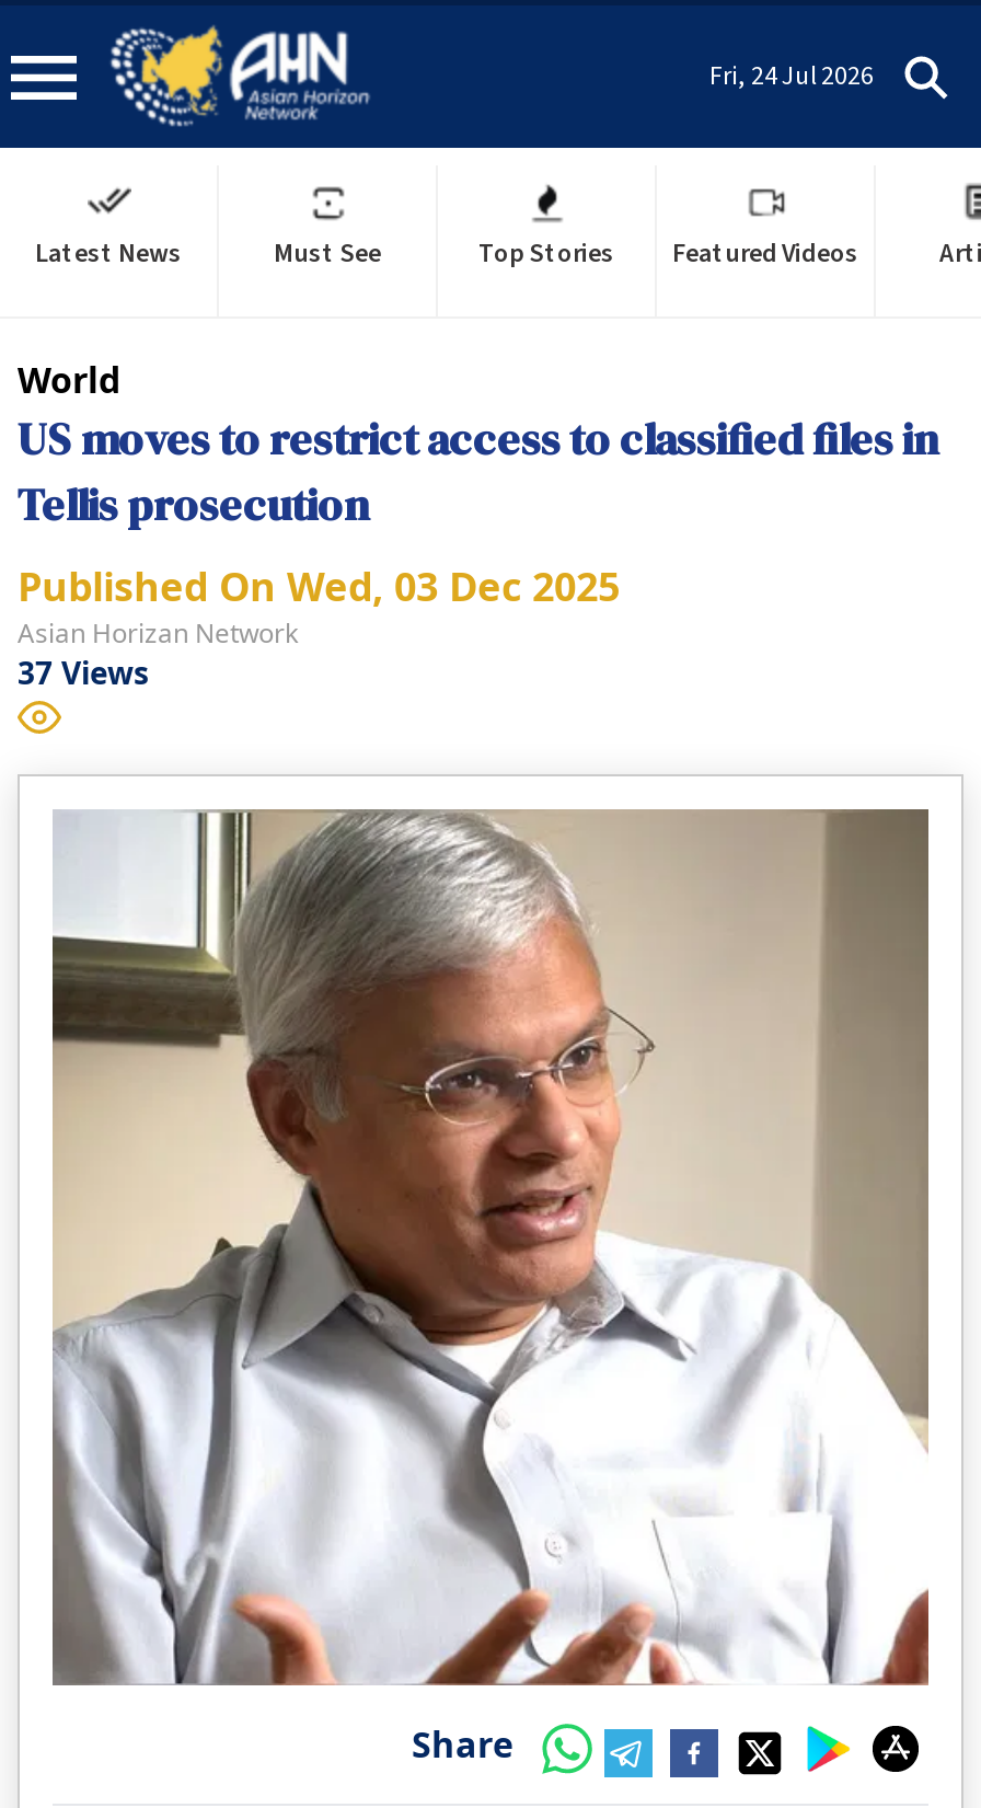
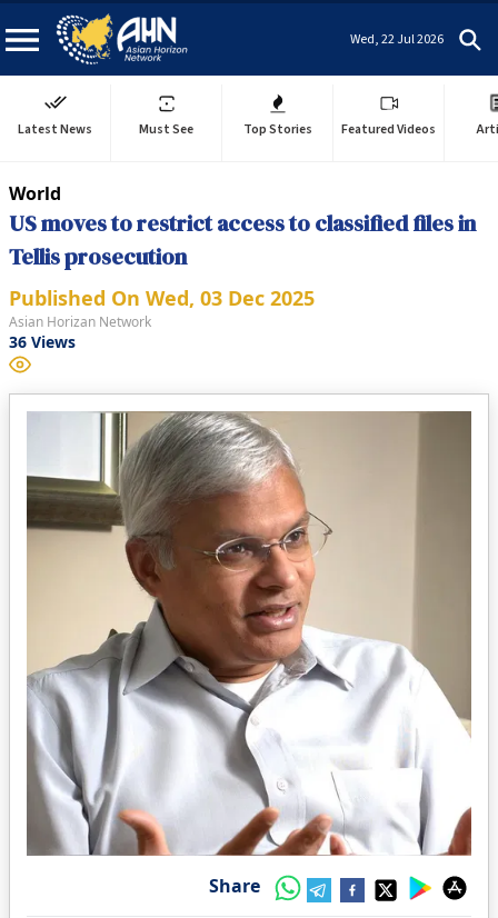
- Fri, 24 Jul 2026
+ Wed, 22 Jul 2026

- 37 Views
+ 36 Views
